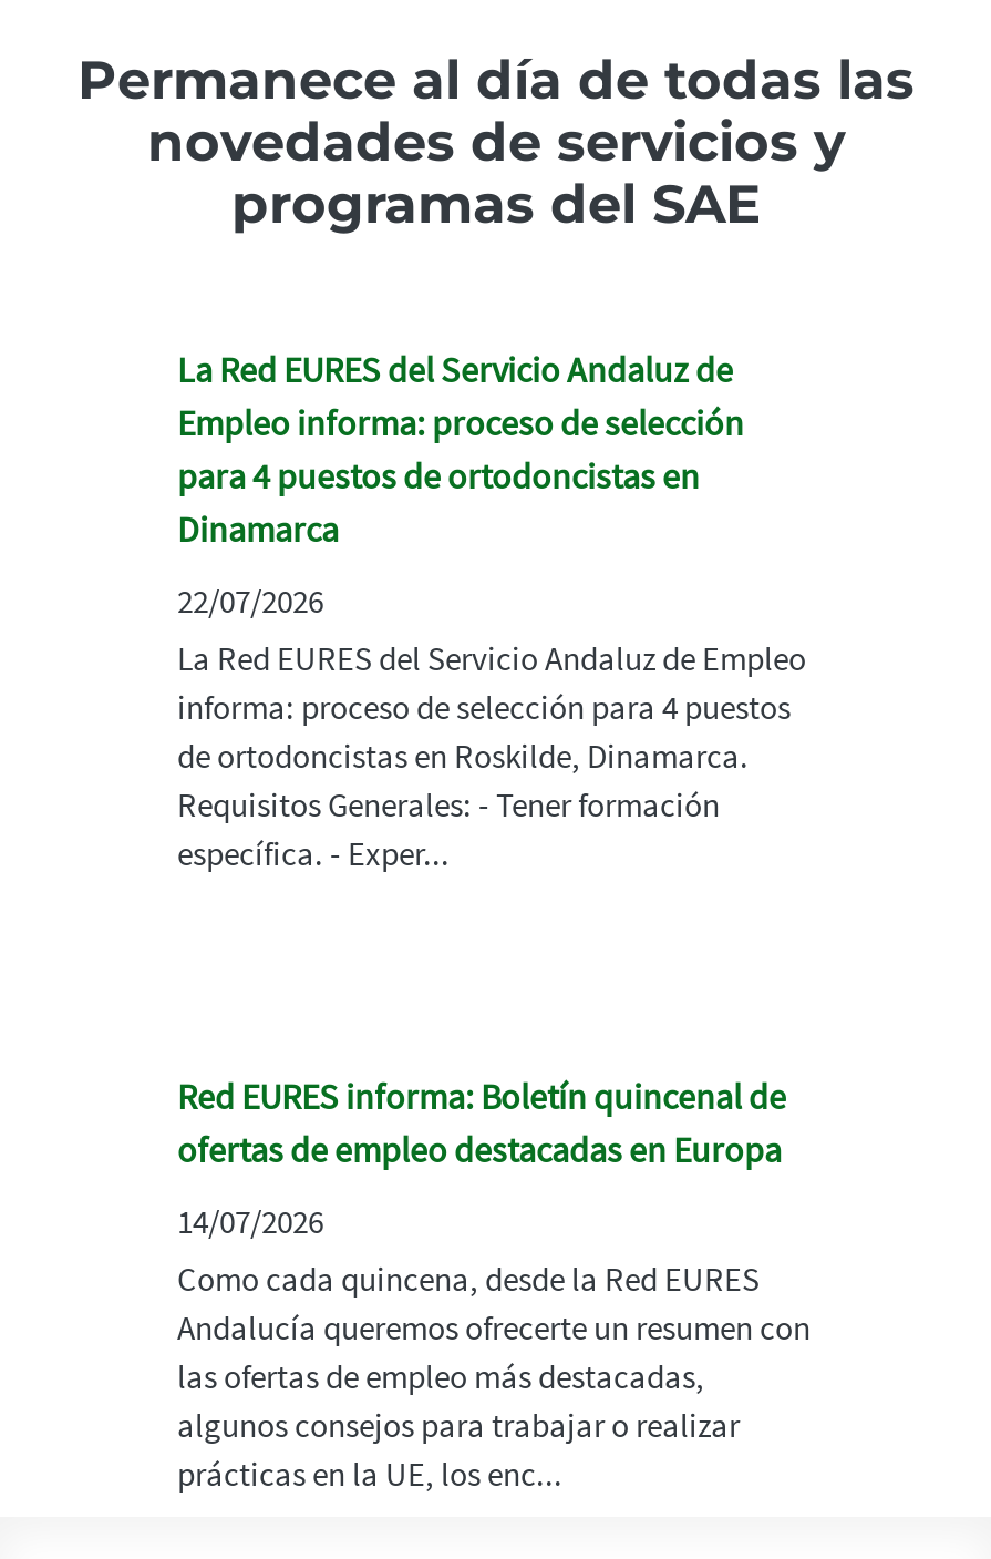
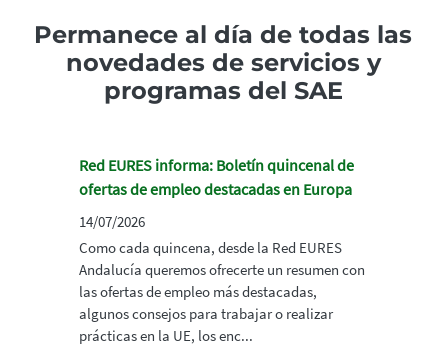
- La Red EURES del Servicio Andaluz de
- Empleo informa: proceso de selección
- para 4 puestos de ortodoncistas en
- Dinamarca
- 22/07/2026
- La Red EURES del Servicio Andaluz de Empleo
- informa: proceso de selección para 4 puestos
- de ortodoncistas en Roskilde, Dinamarca.
- Requisitos Generales: - Tener formación
- específica. - Exper...
